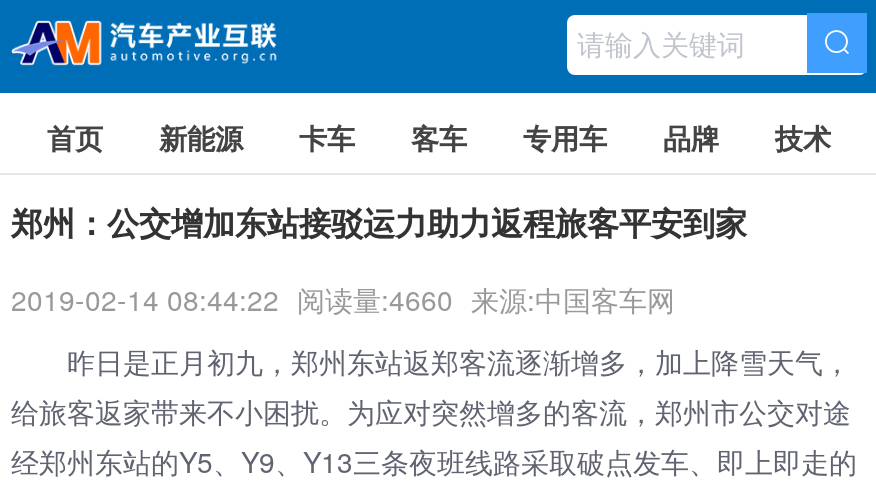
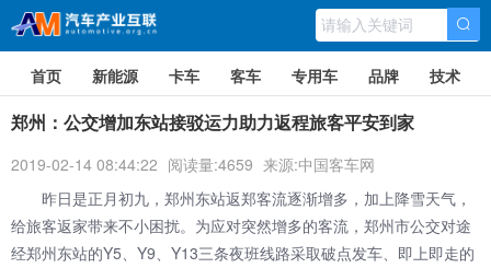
- 2019-02-14 08:44:22 阅读量:4660 来源:中国客车网
+ 2019-02-14 08:44:22 阅读量:4659 来源:中国客车网
